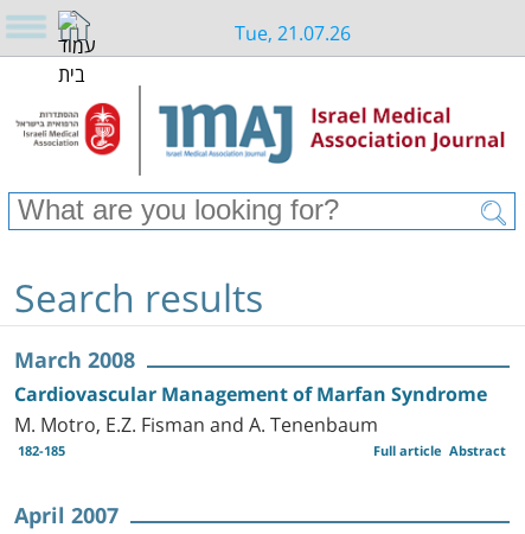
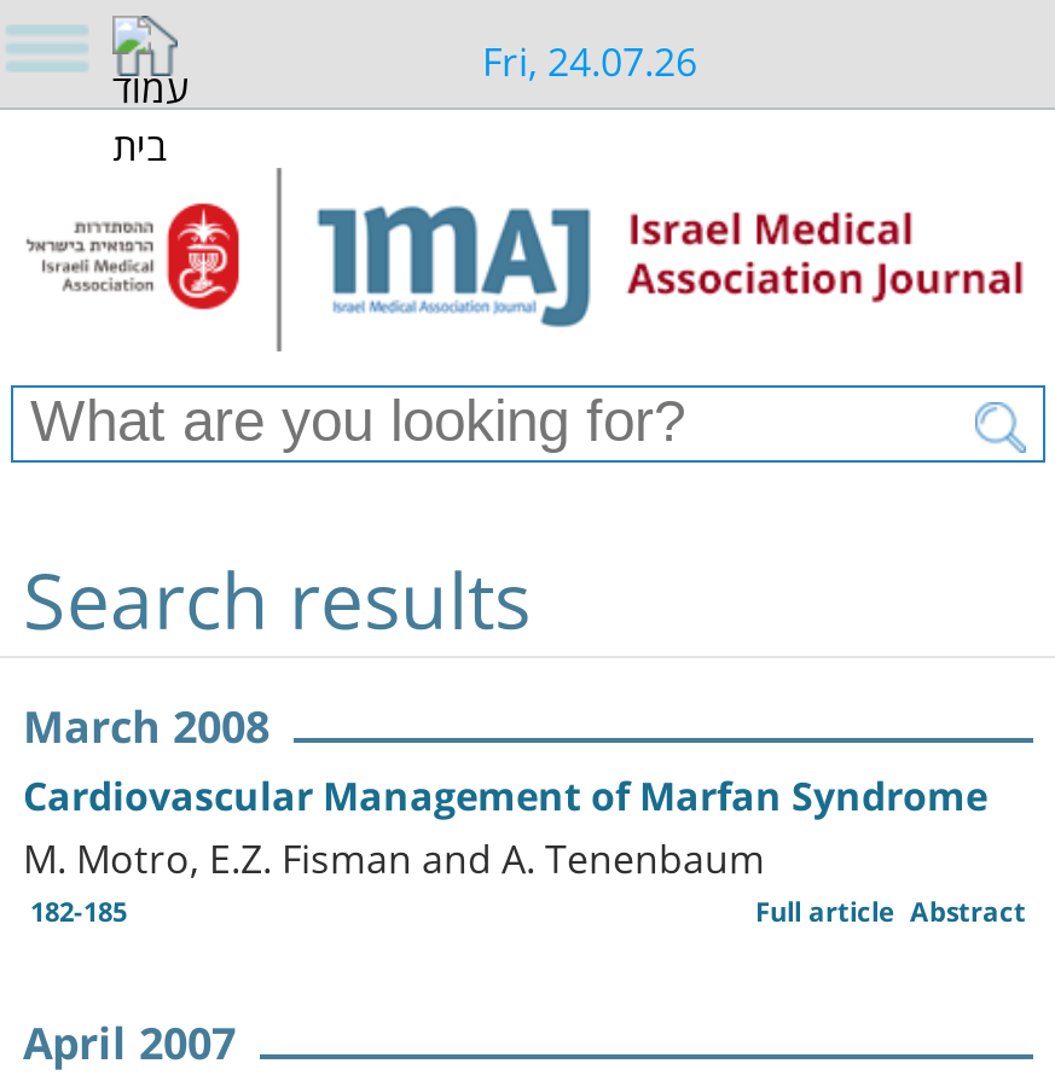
- Tue, 21.07.26
+ Fri, 24.07.26
